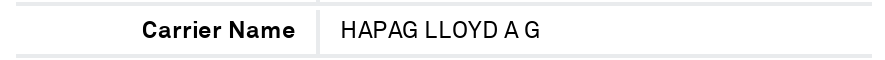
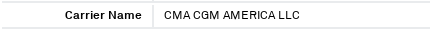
- HAPAG LLOYD A G
+ CMA CGM AMERICA LLC
